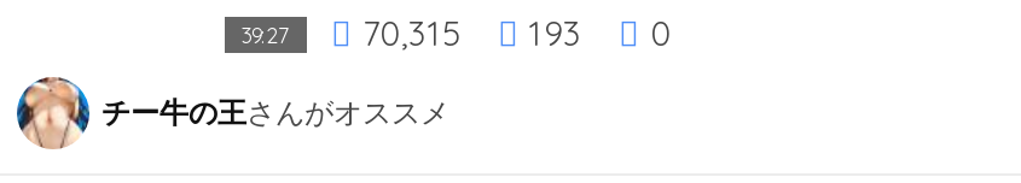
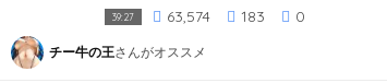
- 70,315
+ 63,574

- 193
+ 183
